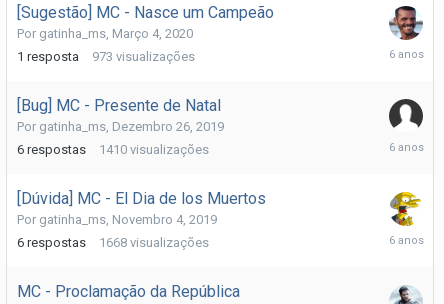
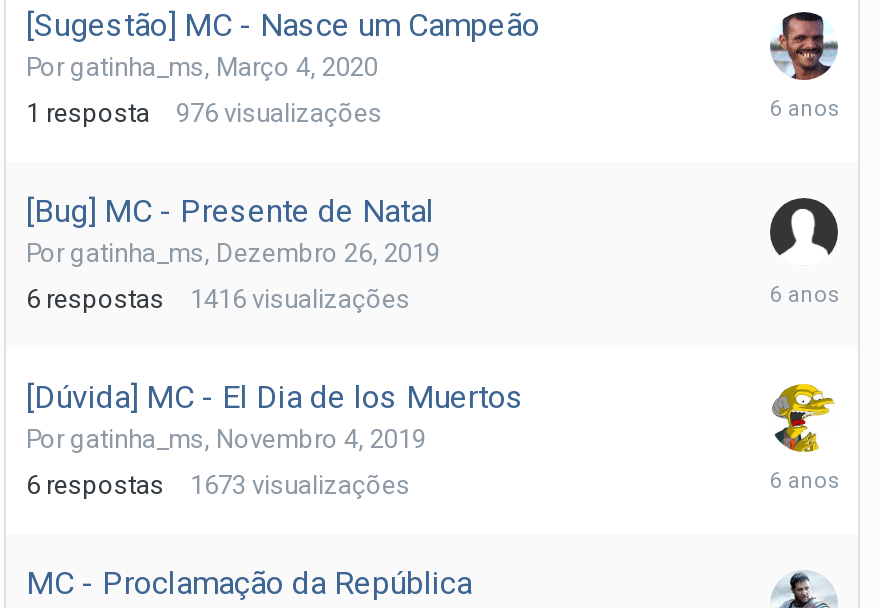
- 973 visualizações
+ 976 visualizações

- 1410 visualizações
+ 1416 visualizações

- 1668 visualizações
+ 1673 visualizações
